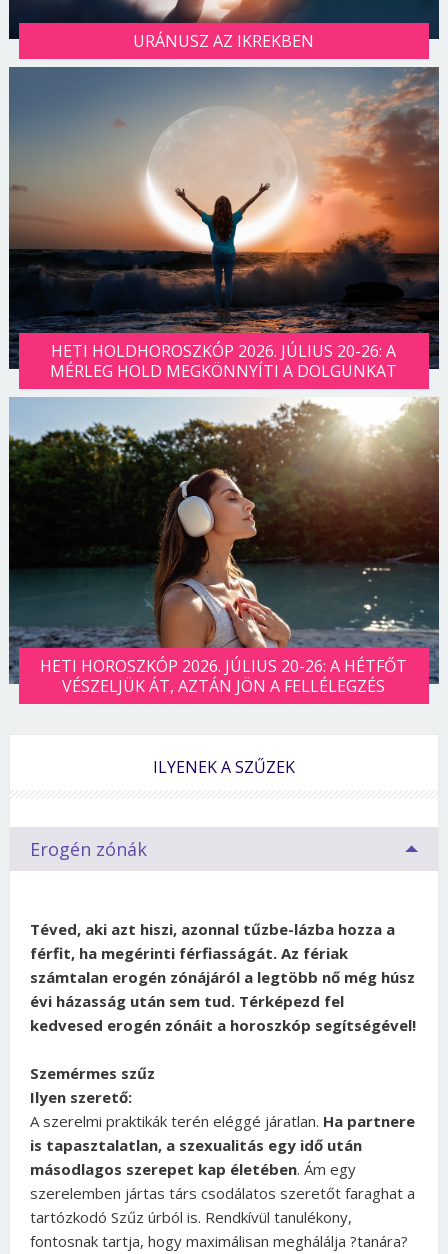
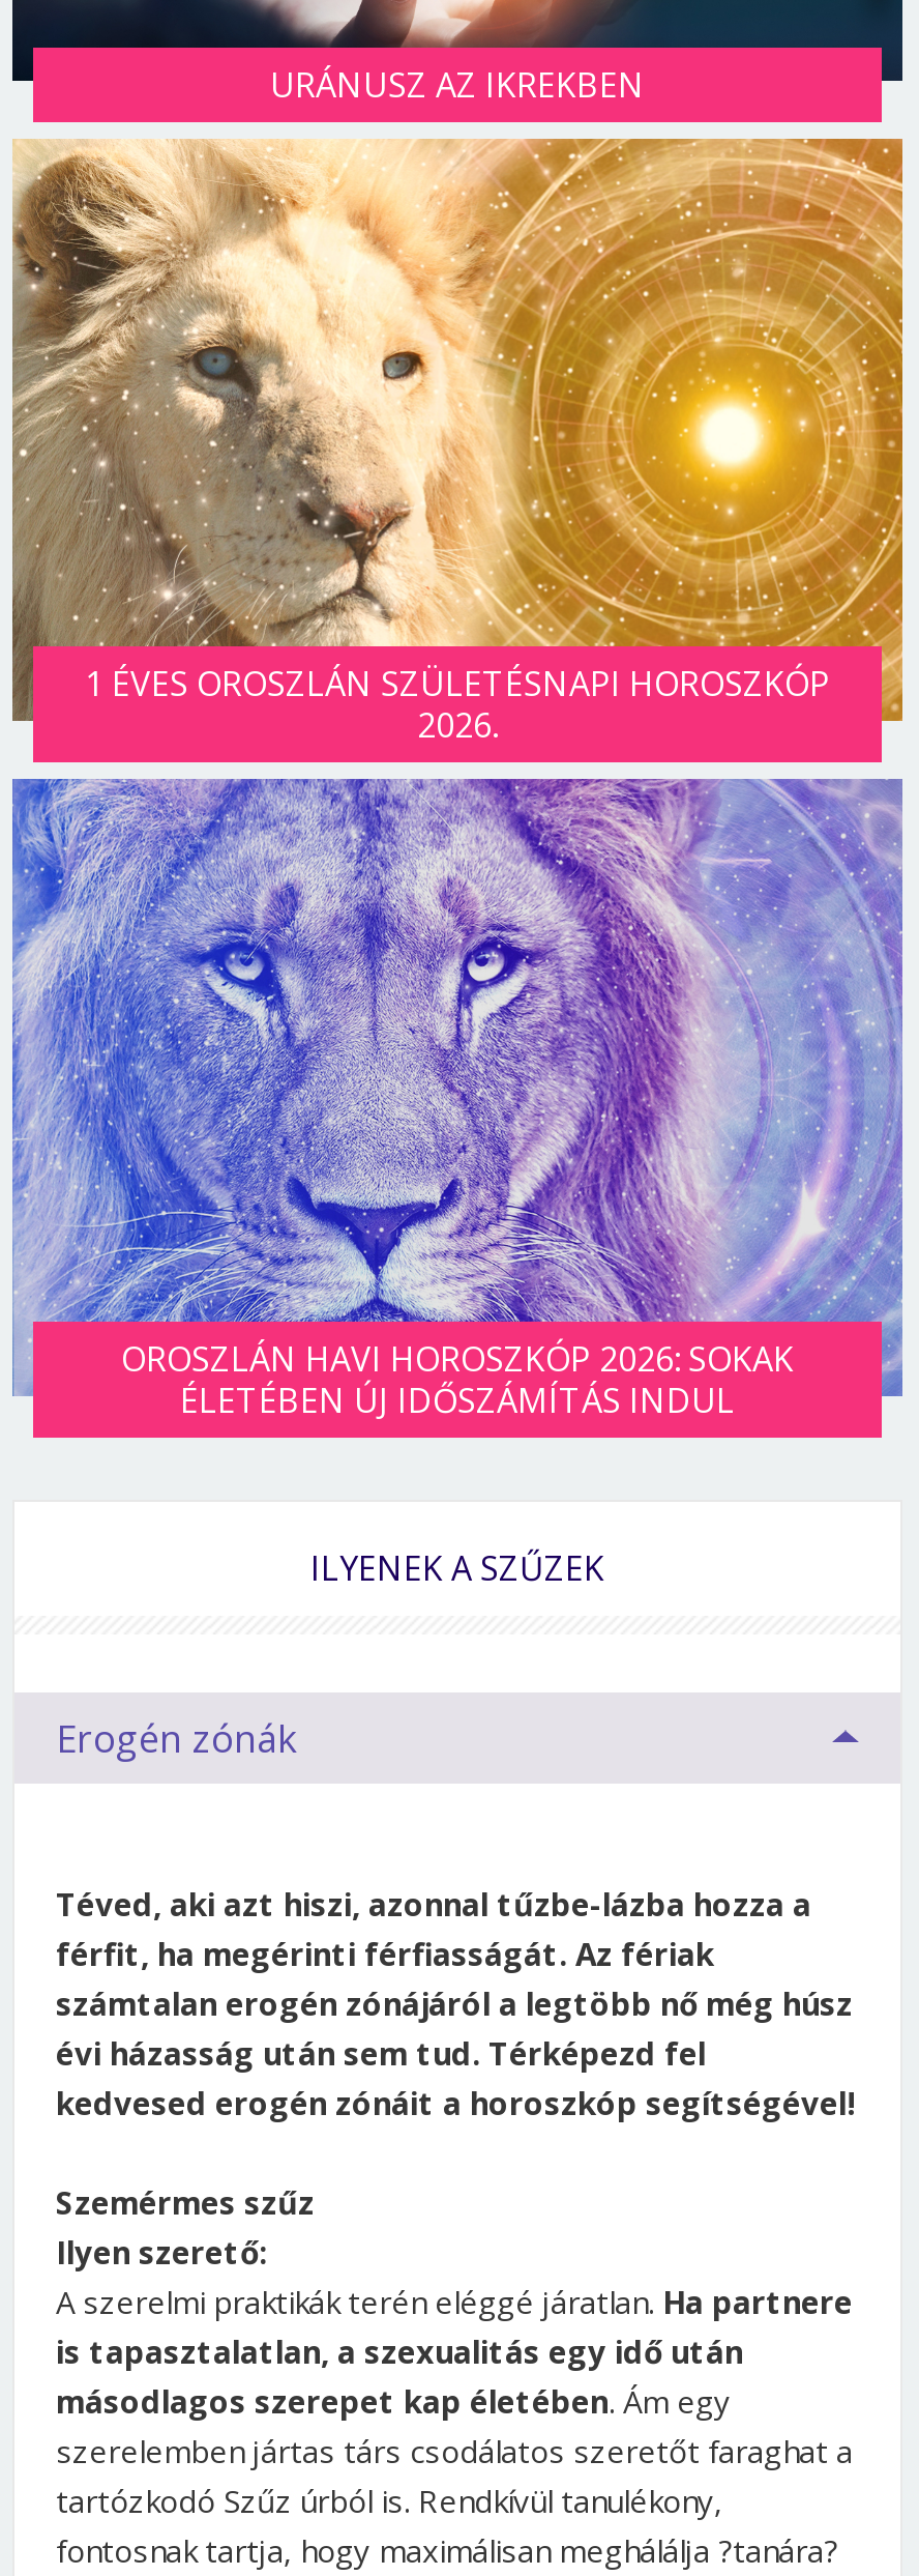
- [image]
- HETI HOLDHOROSZKÓP 2026. JÚLIUS 20-26: A
- MÉRLEG HOLD MEGKÖNNYÍTI A DOLGUNKAT
+ [image]
+ 1 ÉVES OROSZLÁN SZÜLETÉSNAPI HOROSZKÓP
+ 2026.

- [image]
- HETI HOROSZKÓP 2026. JÚLIUS 20-26: A HÉTFŐT
- VÉSZELJÜK ÁT, AZTÁN JÖN A FELLÉLEGZÉS
+ [image]
+ OROSZLÁN HAVI HOROSZKÓP 2026: SOKAK
+ ÉLETÉBEN ÚJ IDŐSZÁMÍTÁS INDUL
